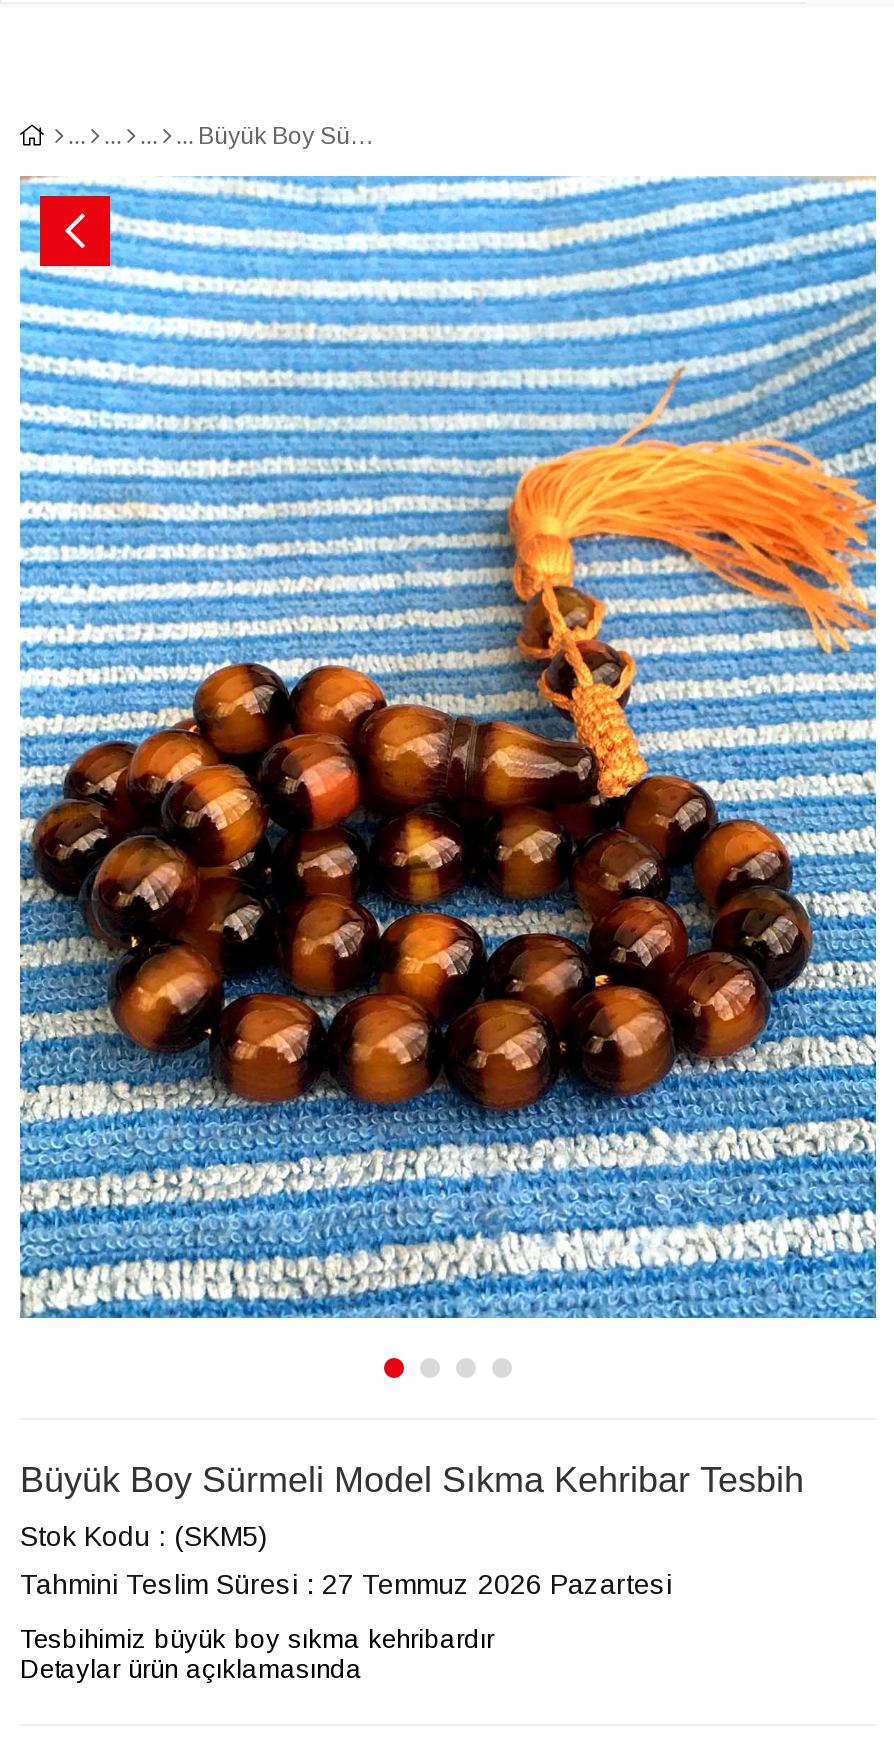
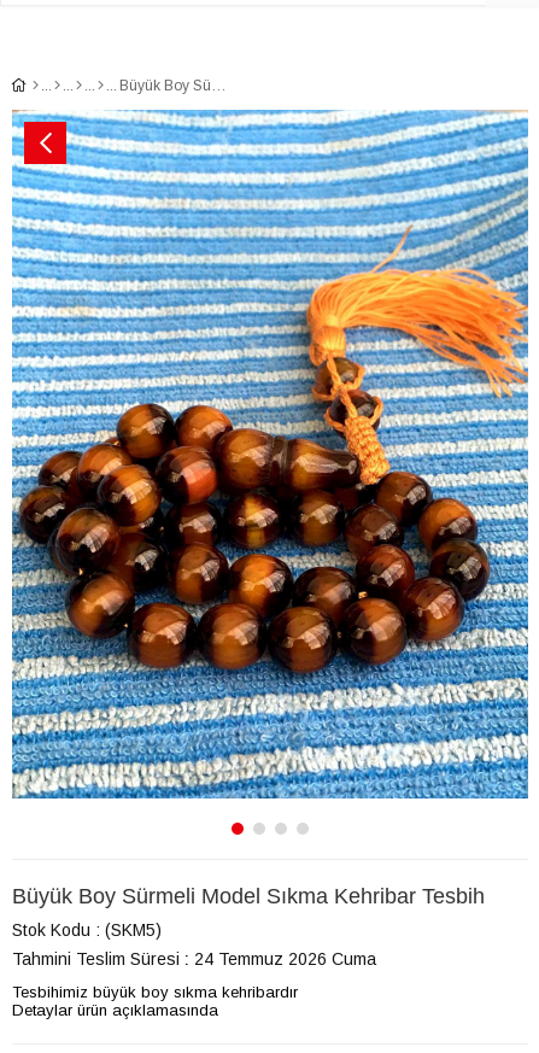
- Tahmini Teslim Süresi : 27 Temmuz 2026 Pazartesi
+ Tahmini Teslim Süresi : 24 Temmuz 2026 Cuma
